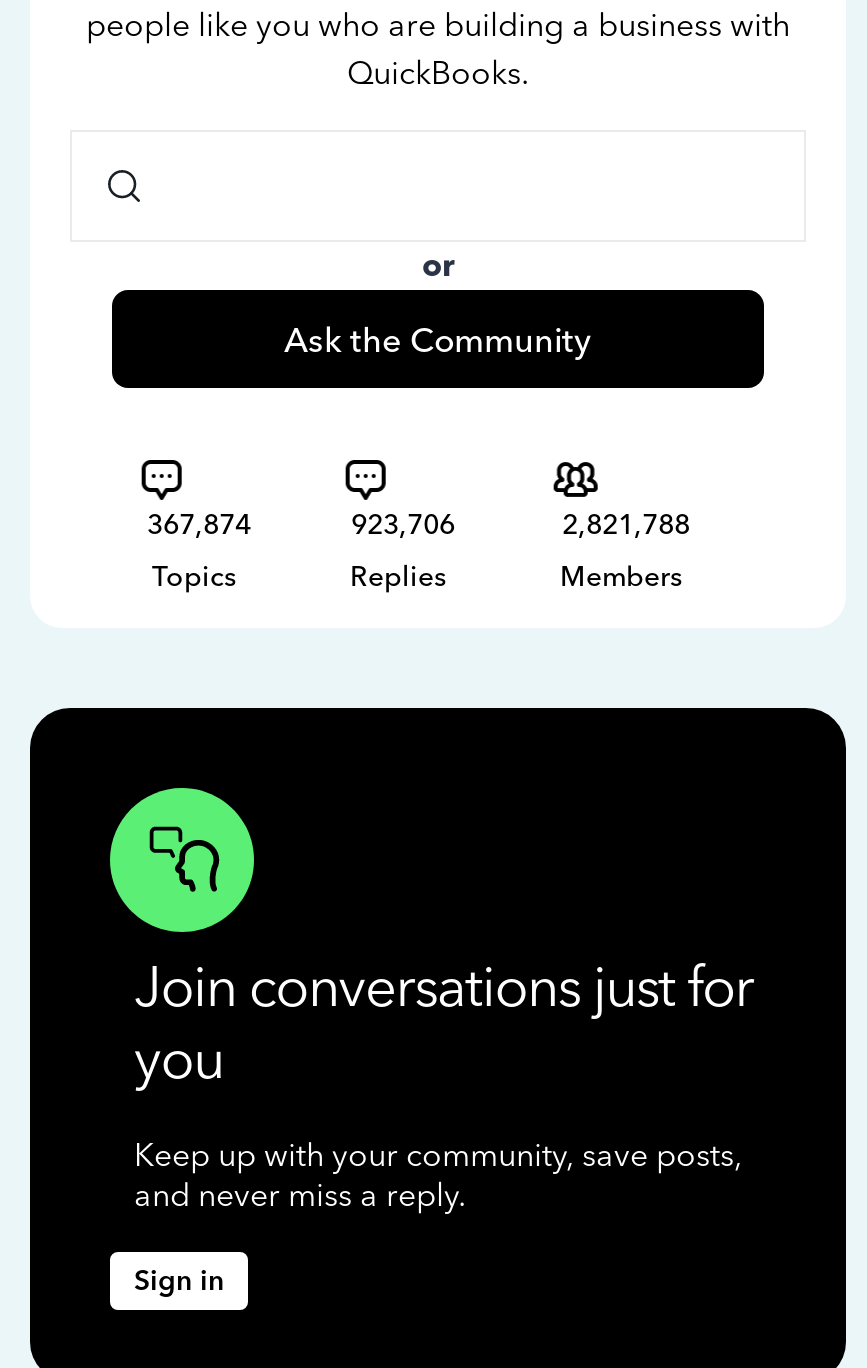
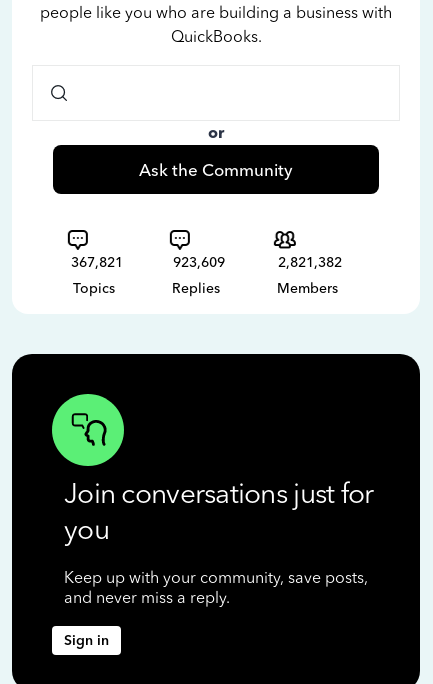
- 367,874
+ 367,821

- 923,706
+ 923,609

- 2,821,788
+ 2,821,382
